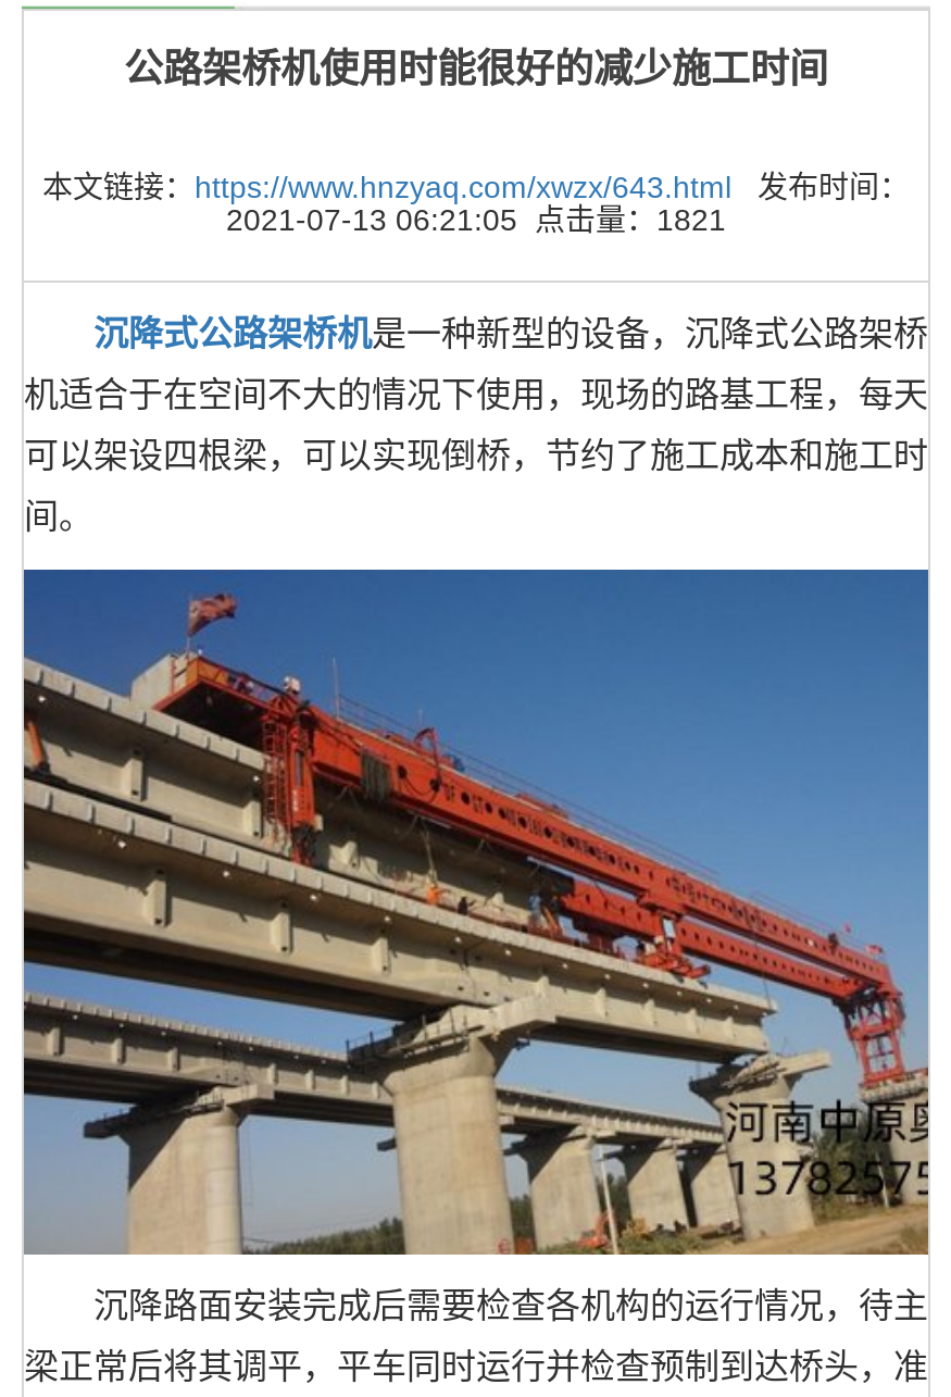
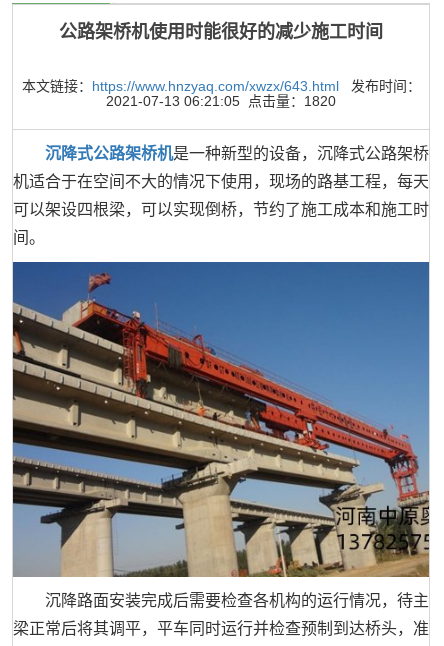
- 2021-07-13 06:21:05 点击量：1821
+ 2021-07-13 06:21:05 点击量：1820
